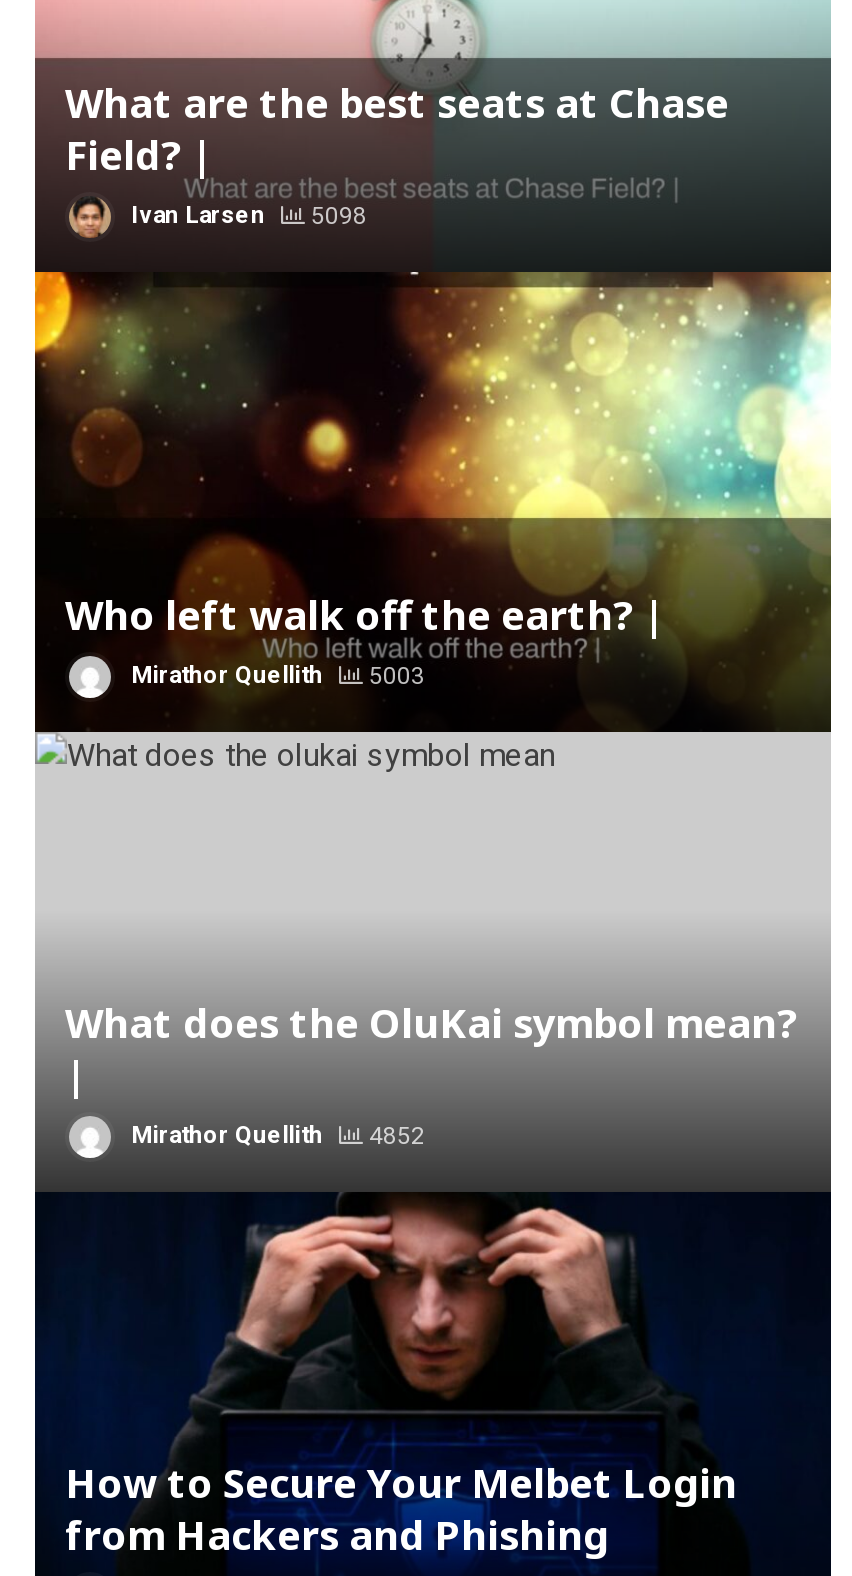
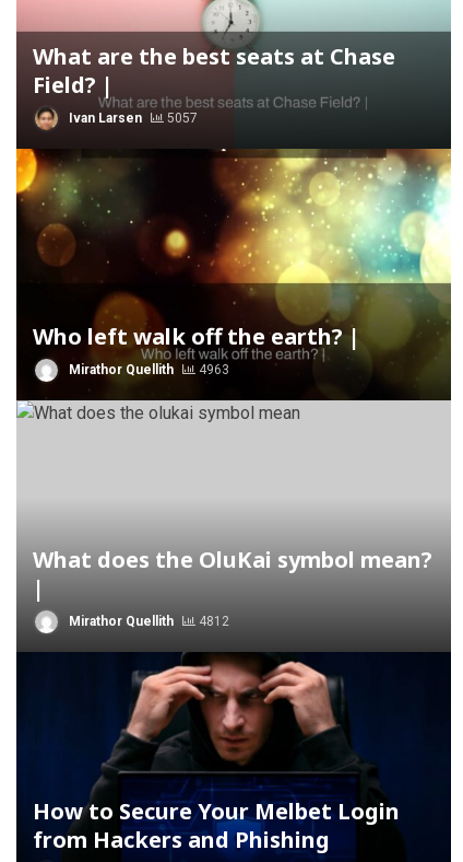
- Ivan Larsen 5098
+ Ivan Larsen 5057

- Mirathor Quellith 5003
+ Mirathor Quellith 4963

- Mirathor Quellith 4852
+ Mirathor Quellith 4812
